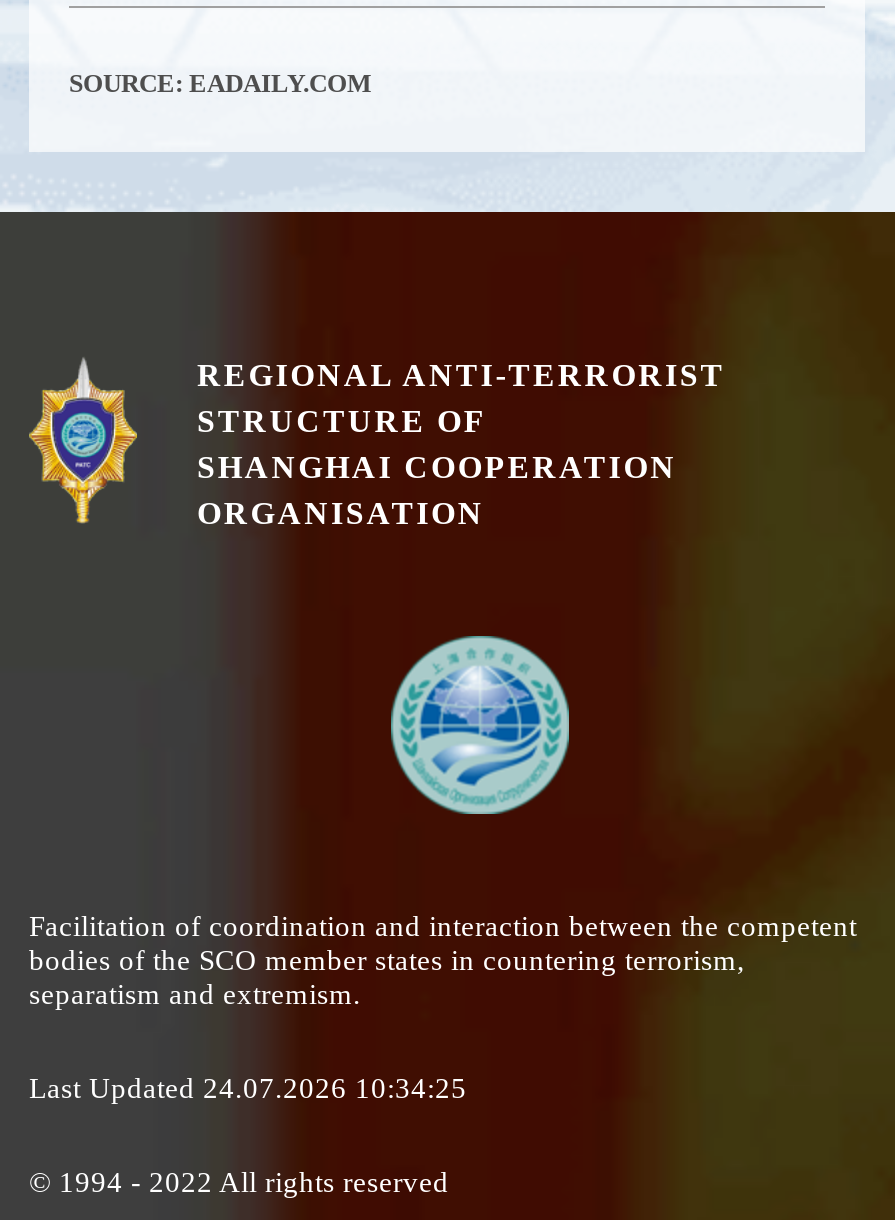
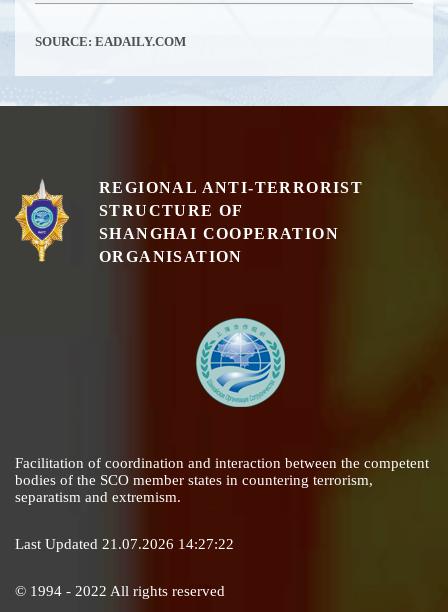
- Last Updated 24.07.2026 10:34:25
+ Last Updated 21.07.2026 14:27:22
